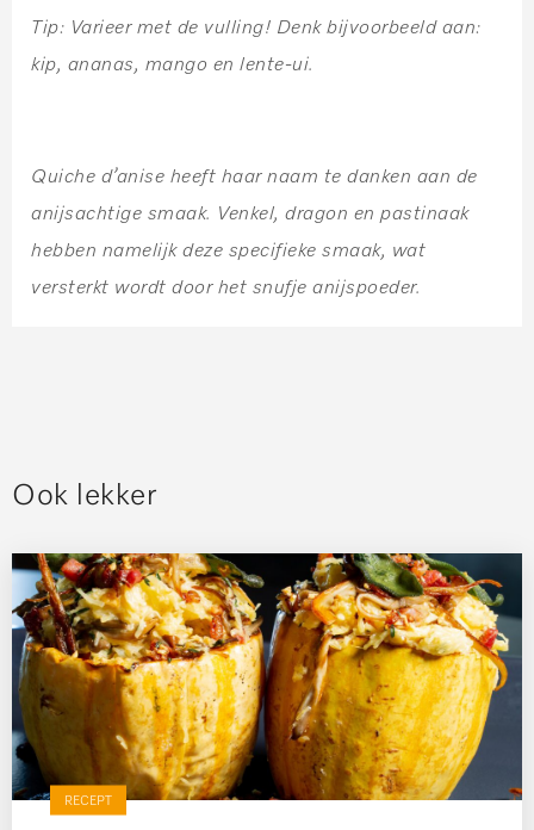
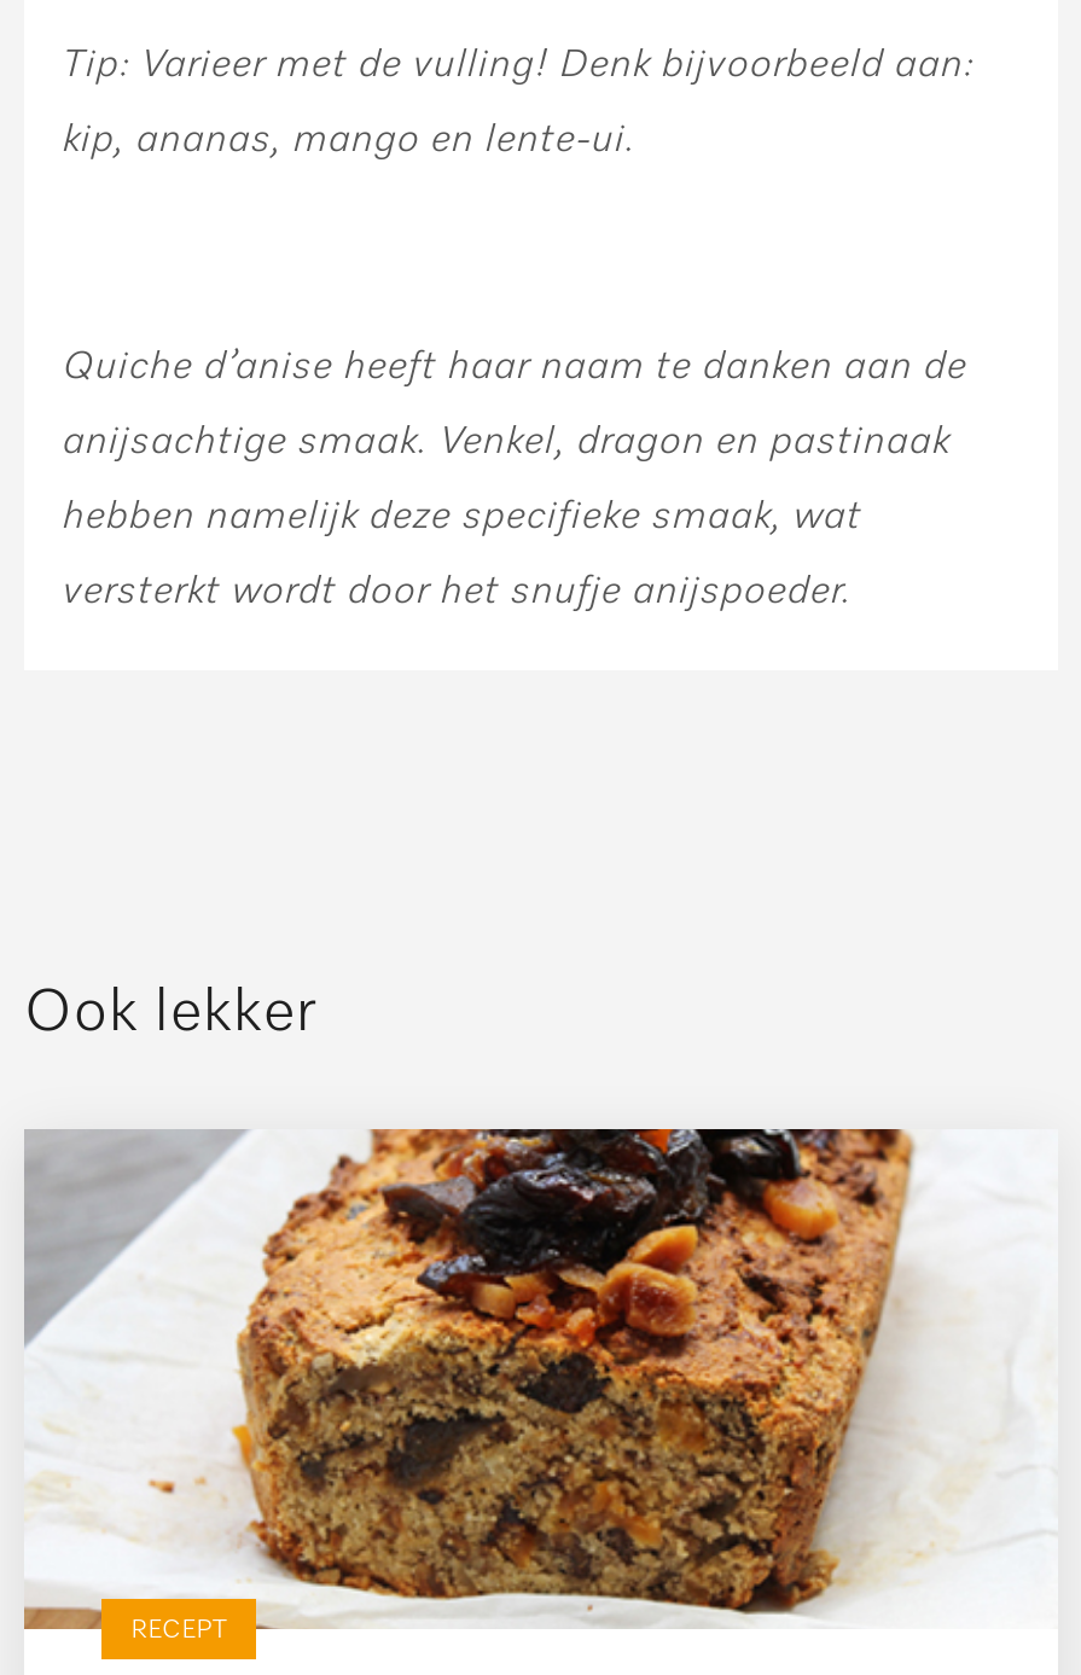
- [image]
+ [image]
